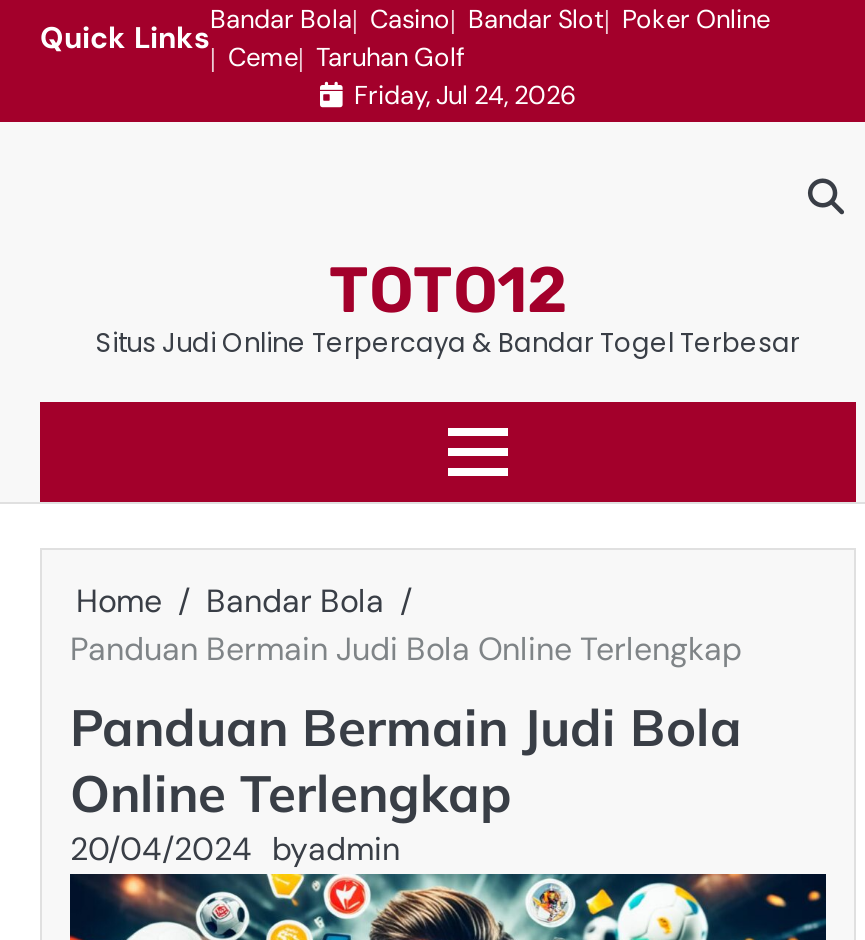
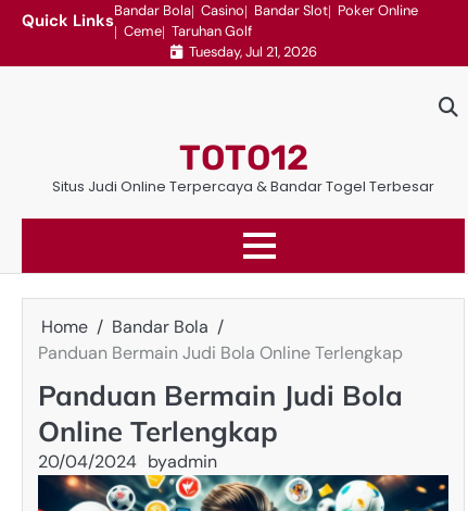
- Friday, Jul 24, 2026
+ Tuesday, Jul 21, 2026
